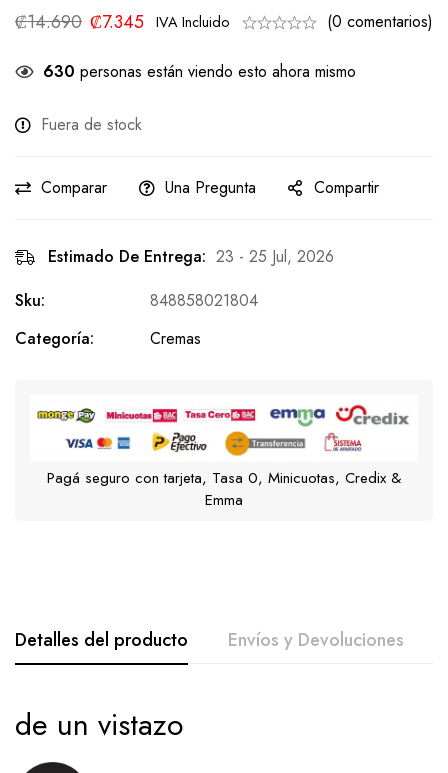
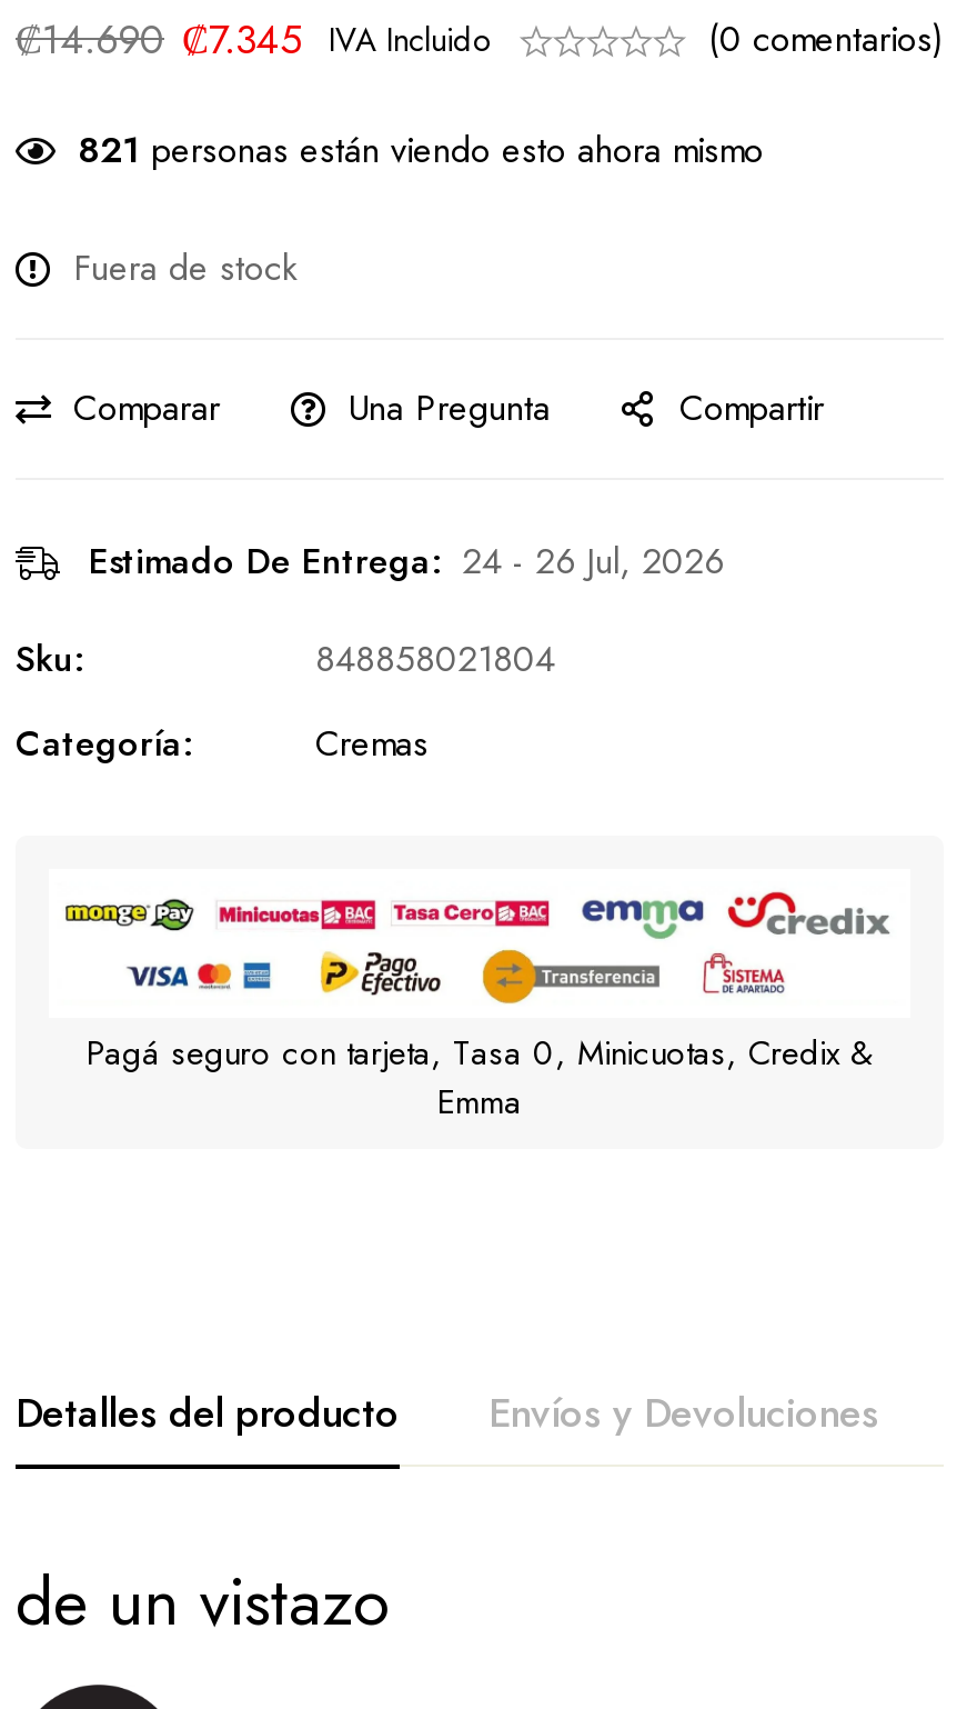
- 630 personas están viendo esto ahora mismo
+ 821 personas están viendo esto ahora mismo

- Estimado De Entrega: 23 - 25 Jul, 2026
+ Estimado De Entrega: 24 - 26 Jul, 2026
